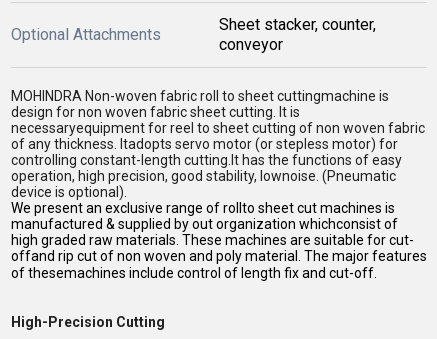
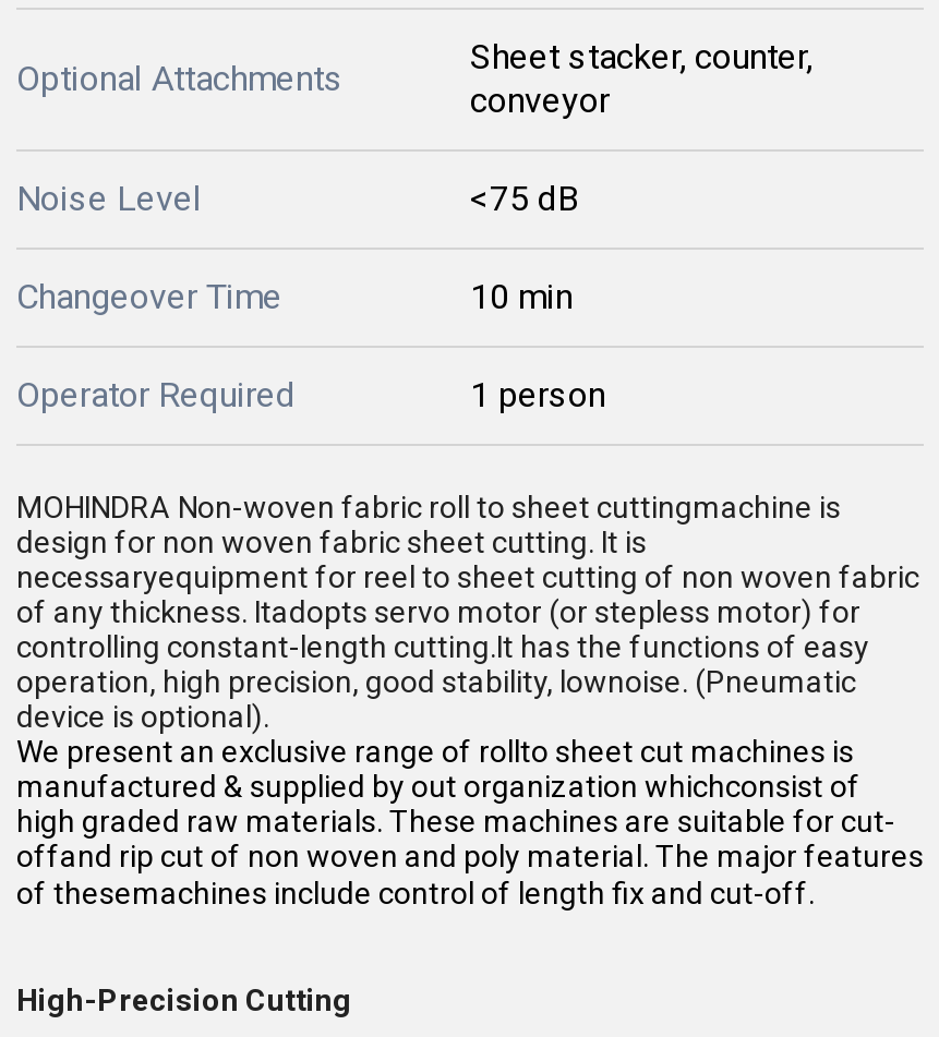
+ Noise Level
+ <75 dB
+ Changeover Time
+ 10 min
+ Operator Required
+ 1 person
